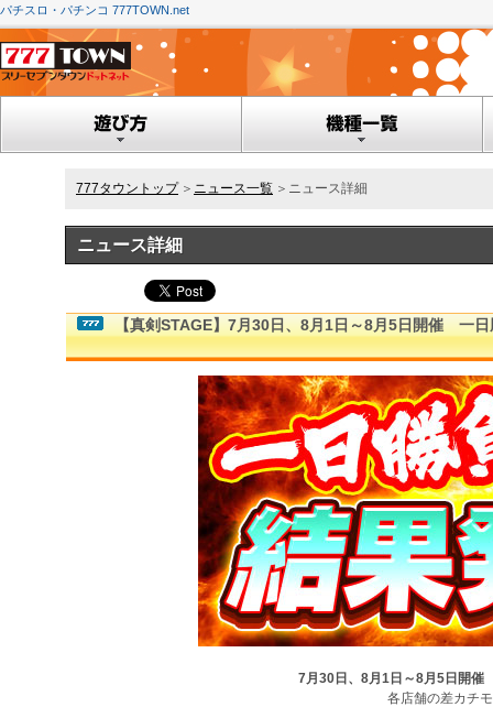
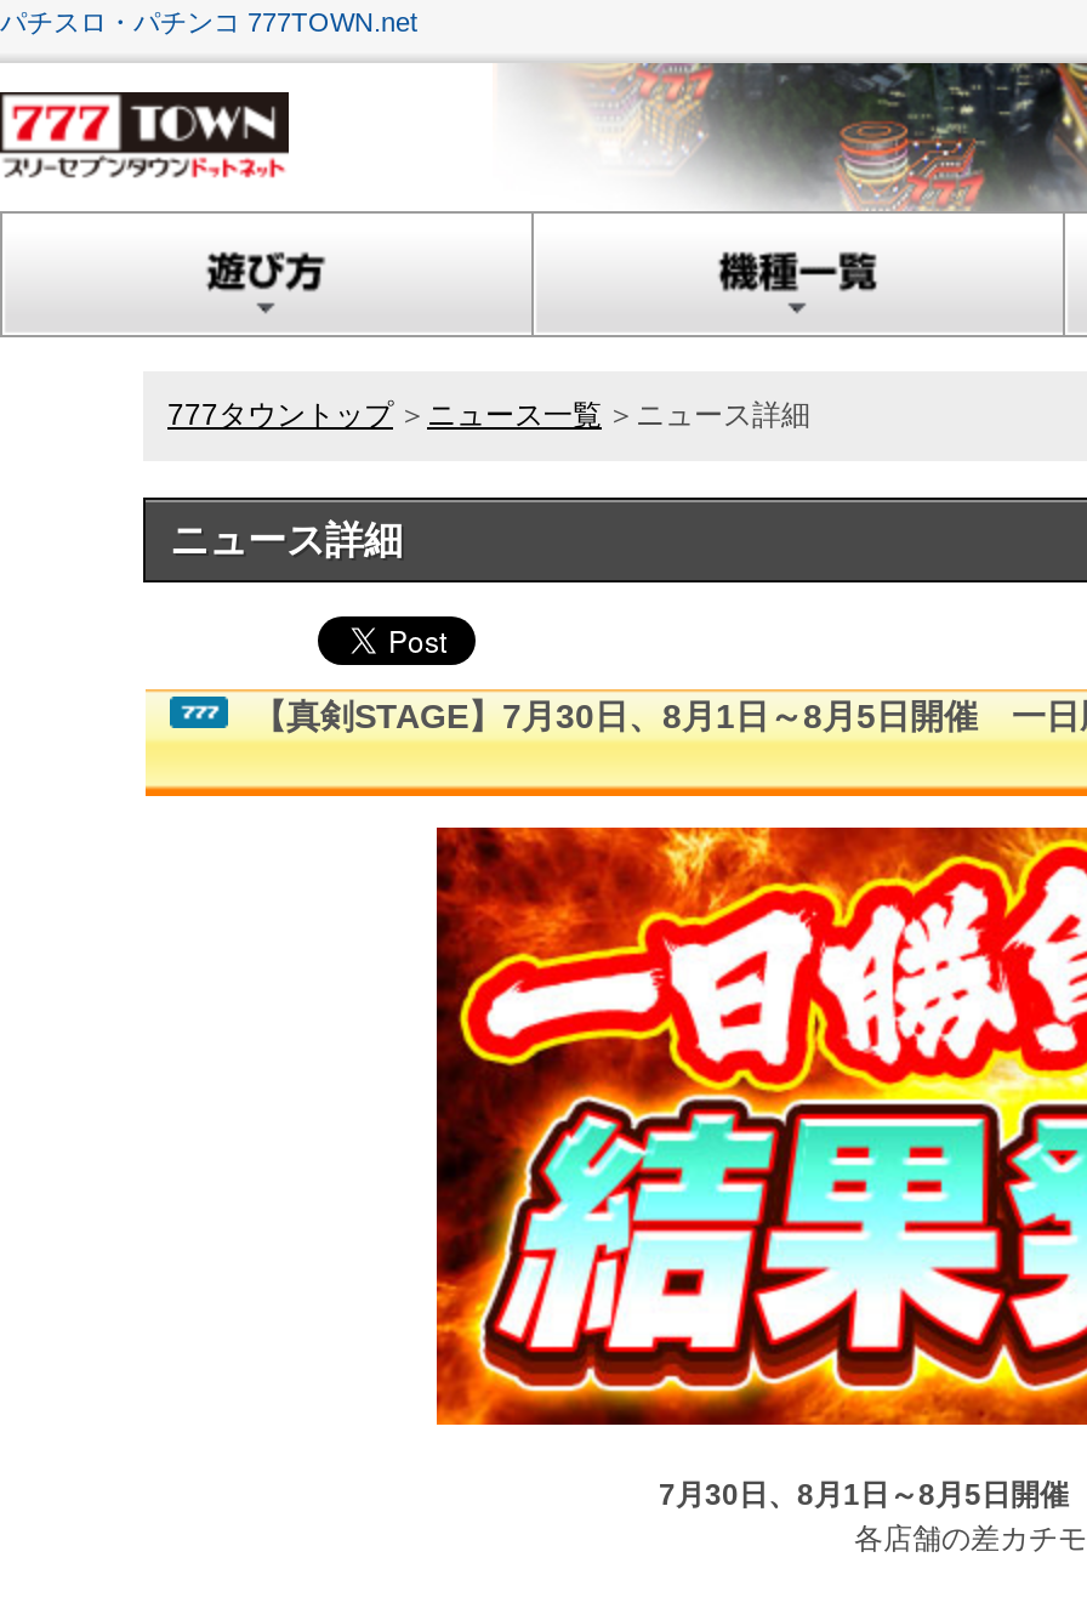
- [image]
+ [image]
